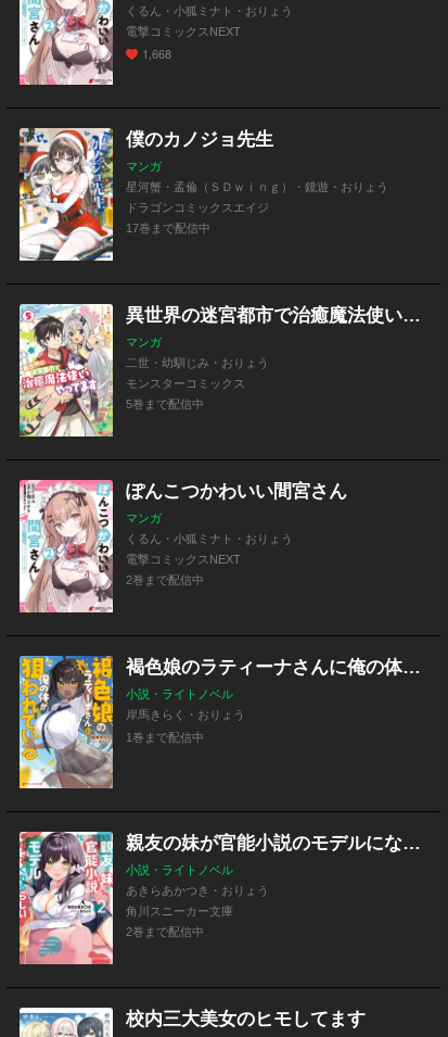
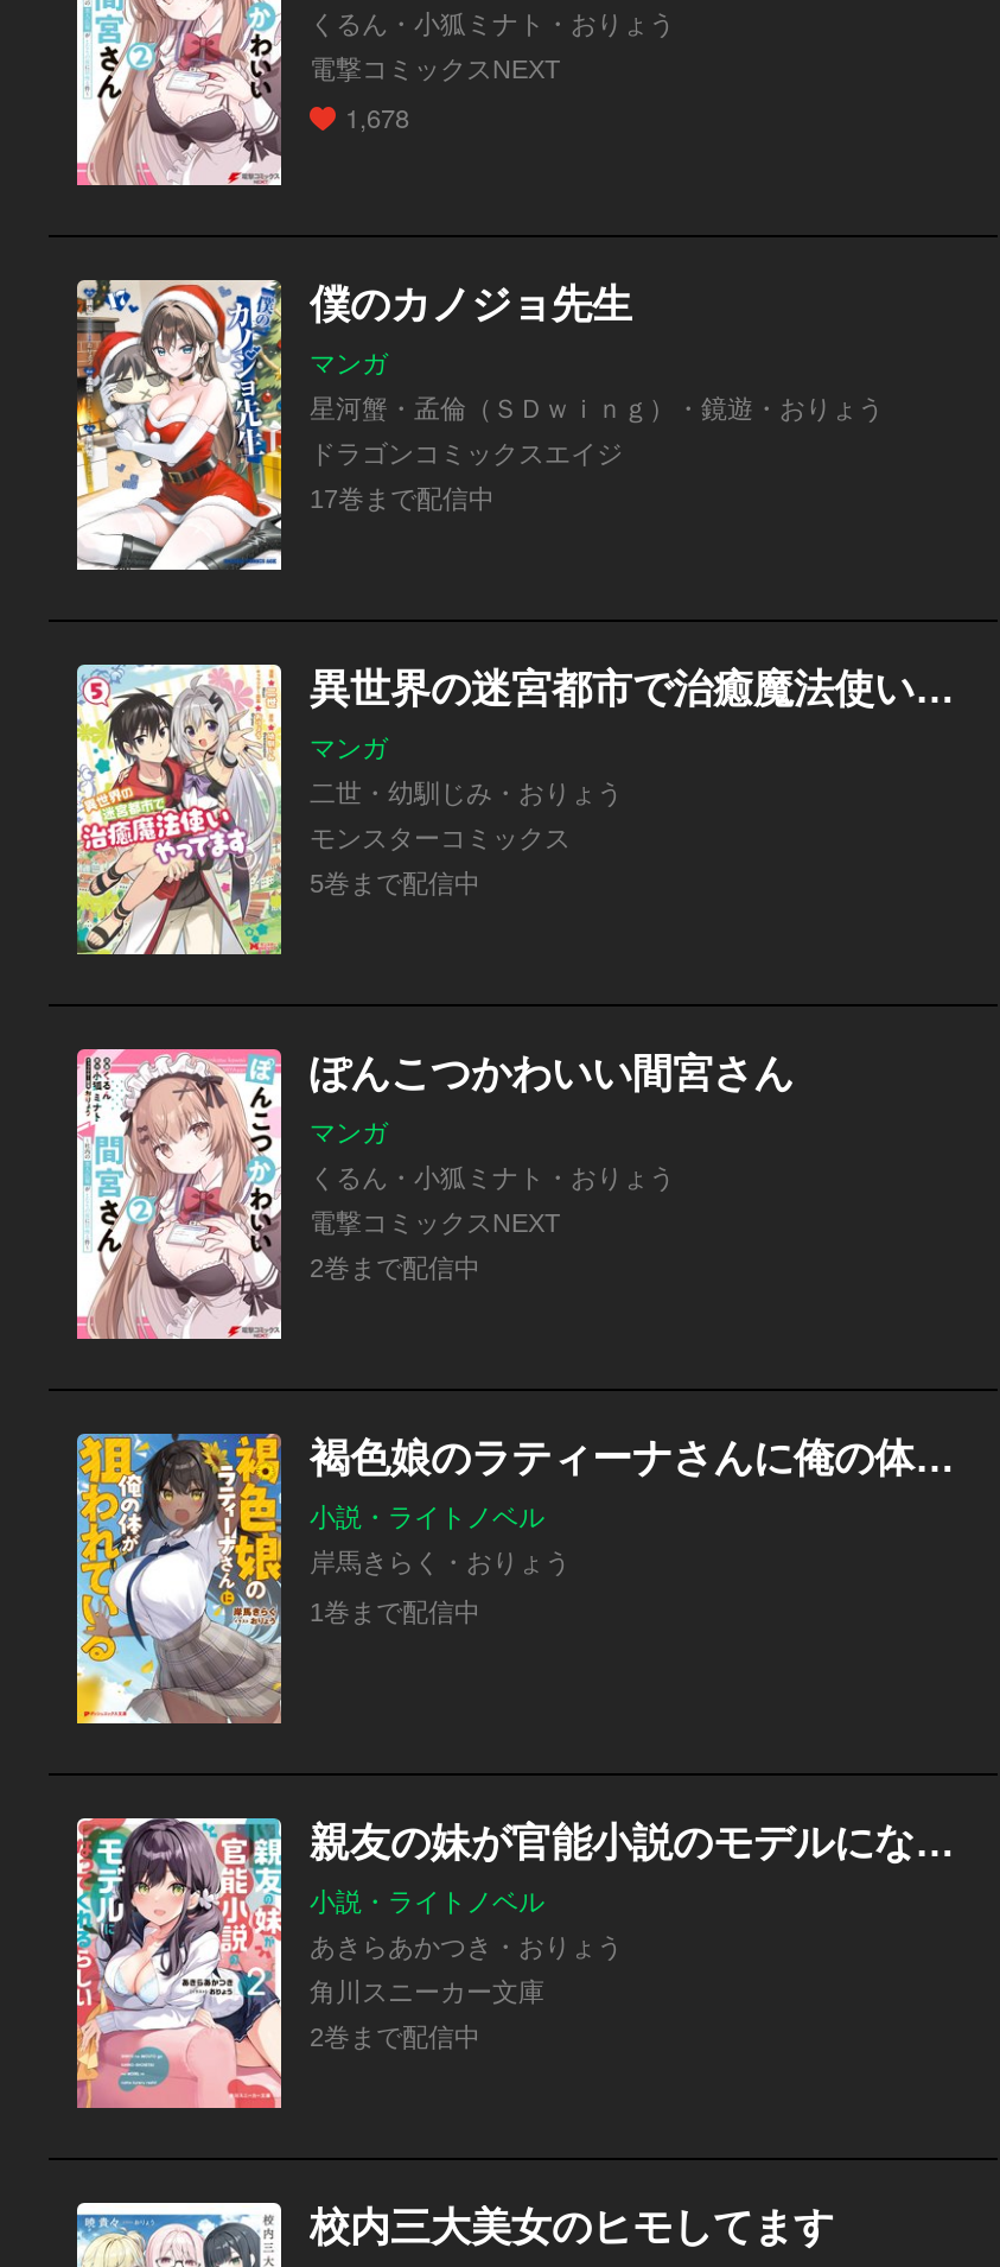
- 1,668
+ 1,678
